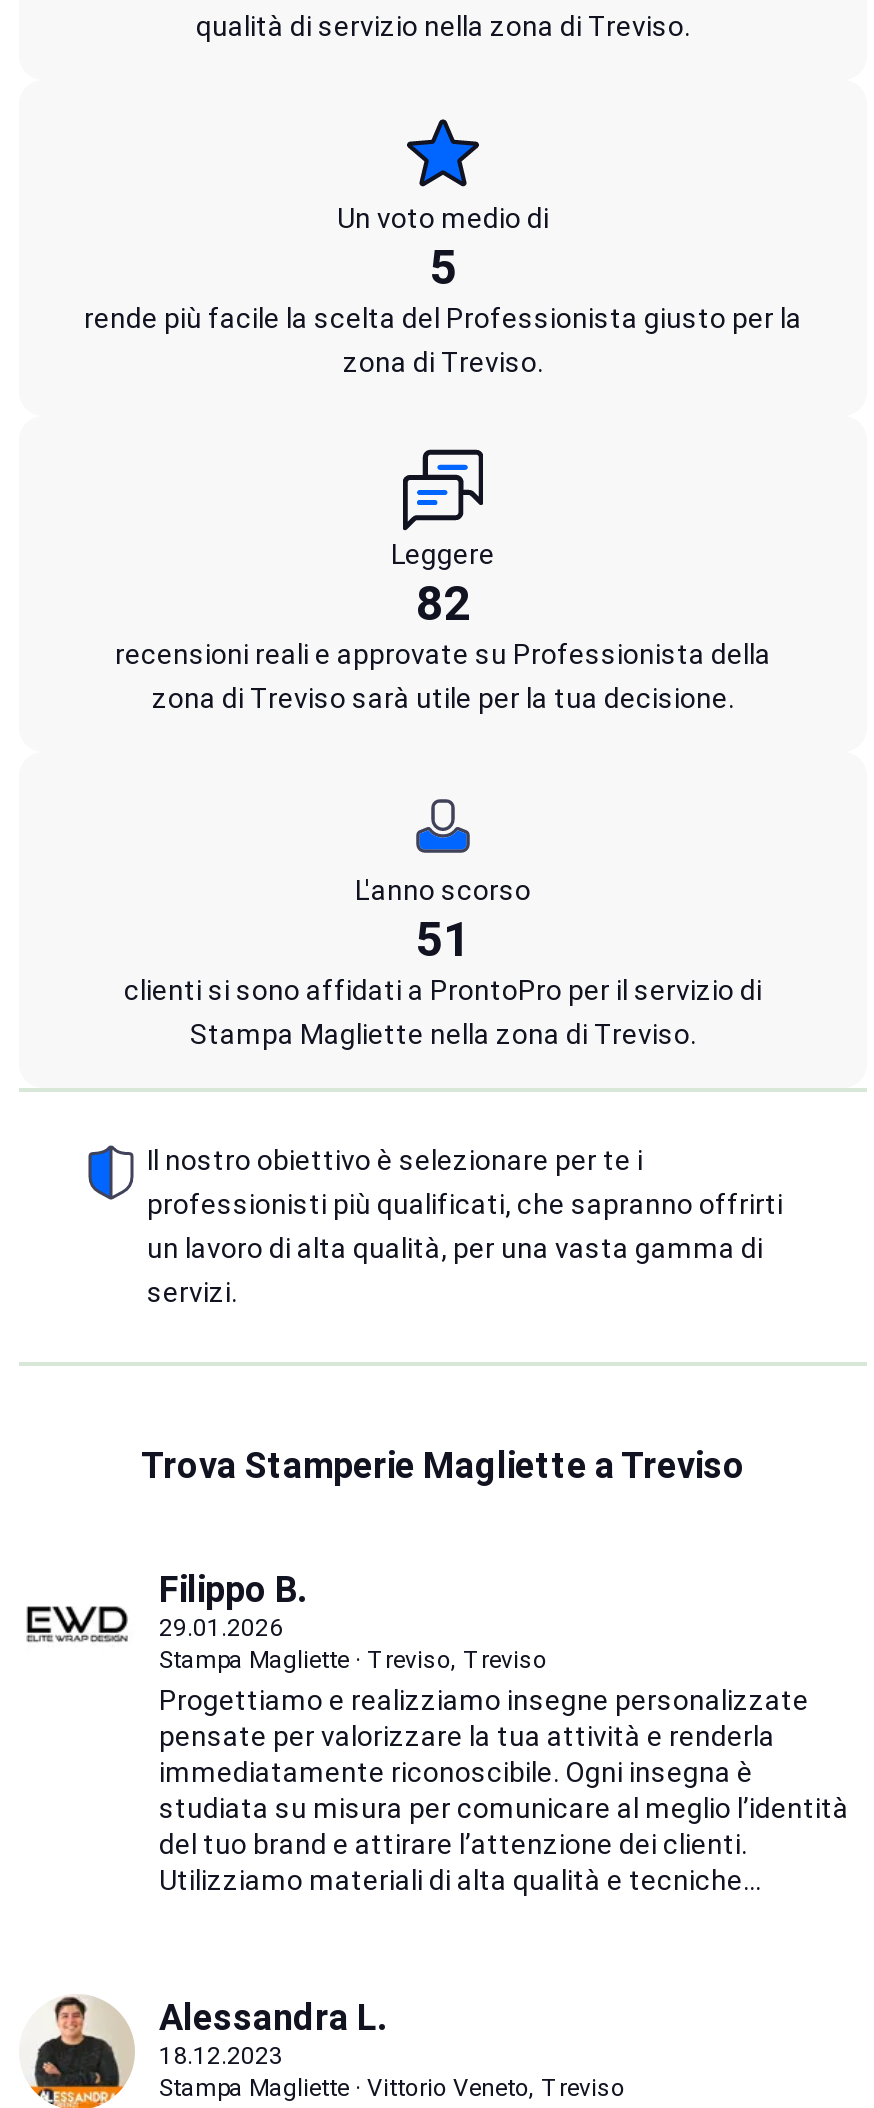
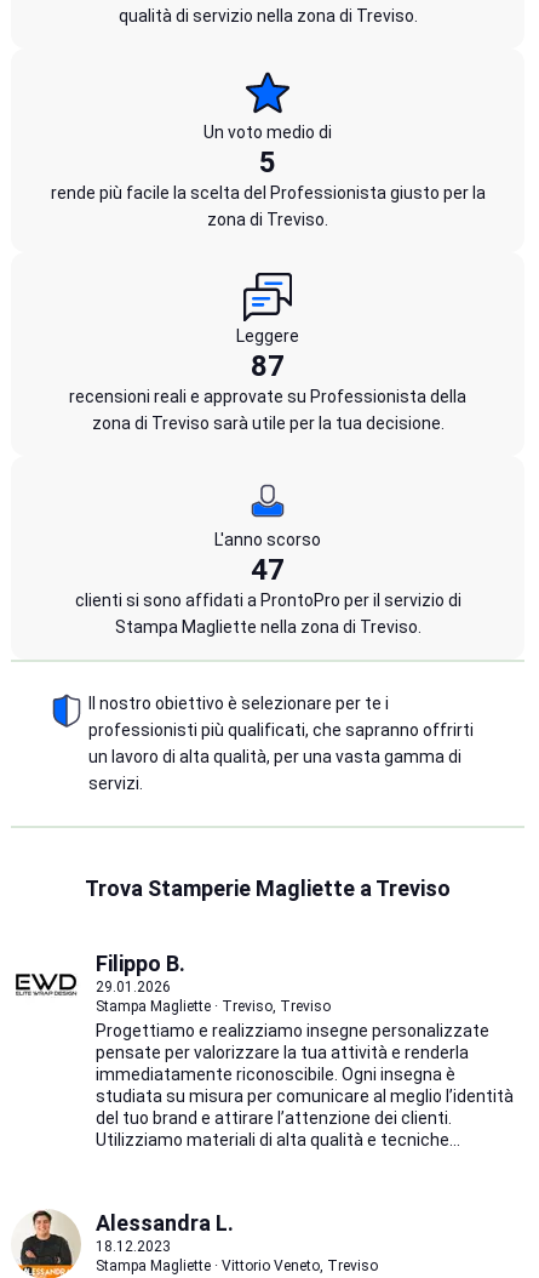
- 82
+ 87

- 51
+ 47
